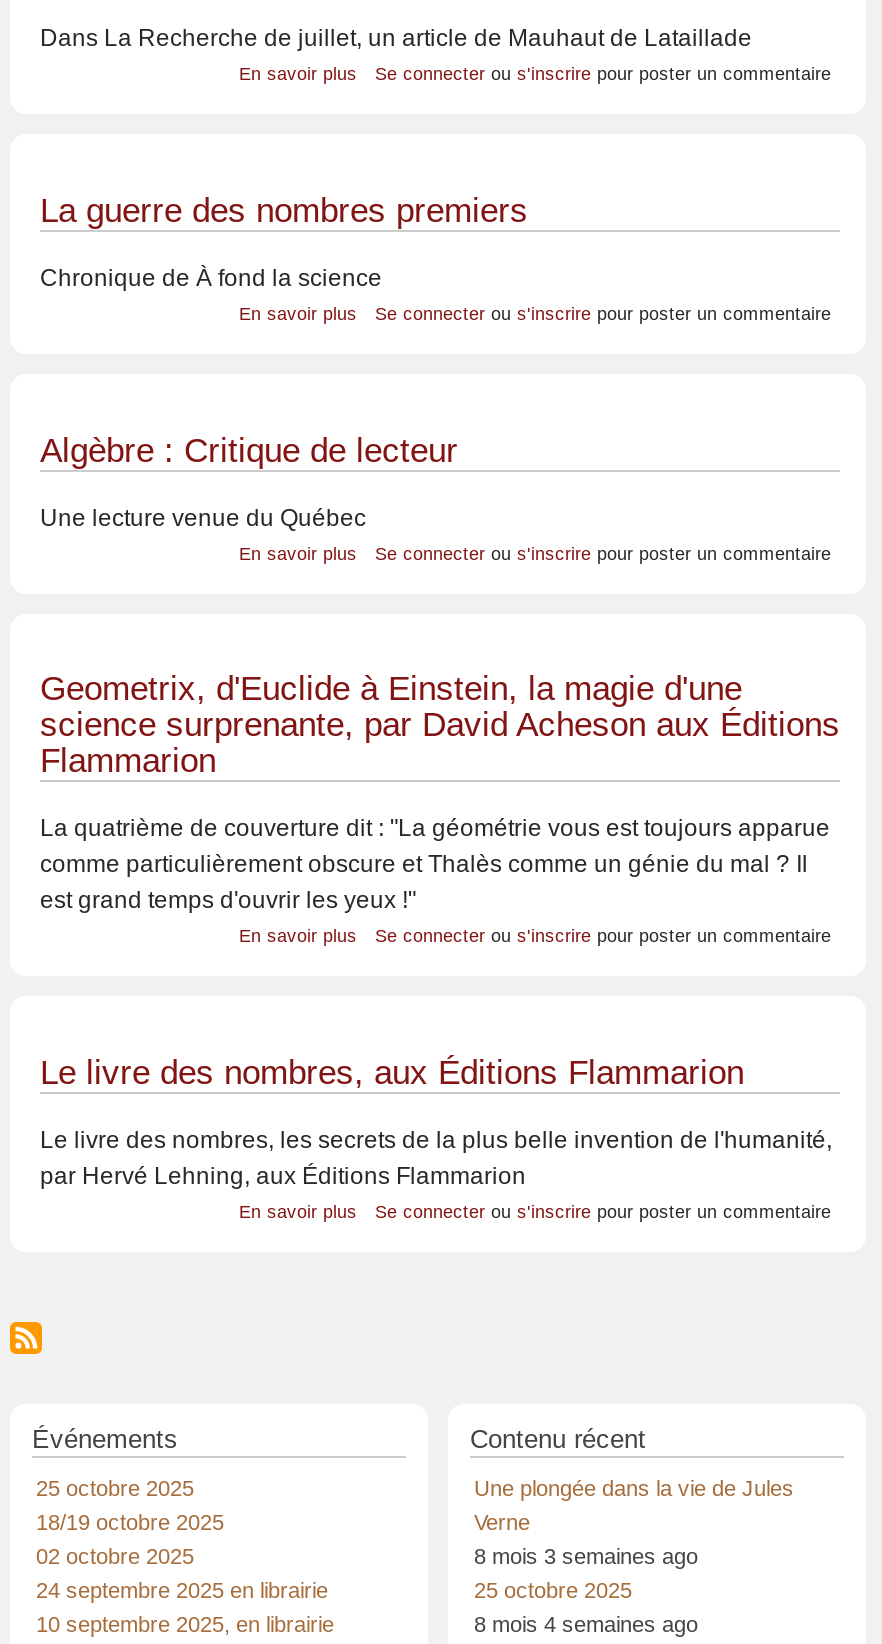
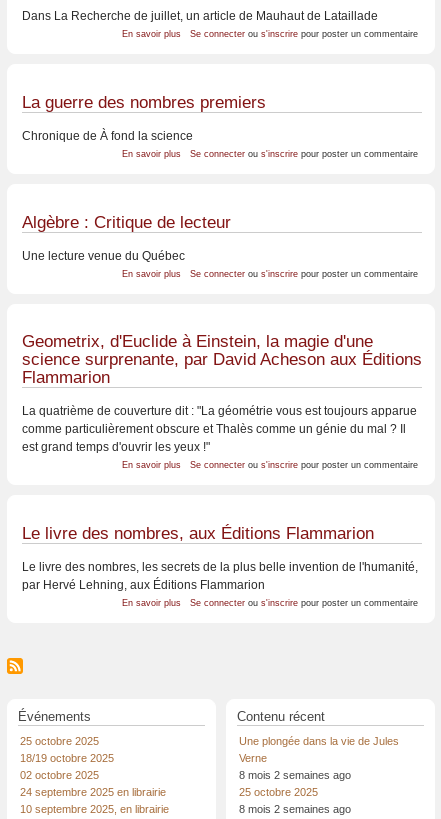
- 8 mois 3 semaines ago
+ 8 mois 2 semaines ago

- 8 mois 4 semaines ago
+ 8 mois 2 semaines ago
